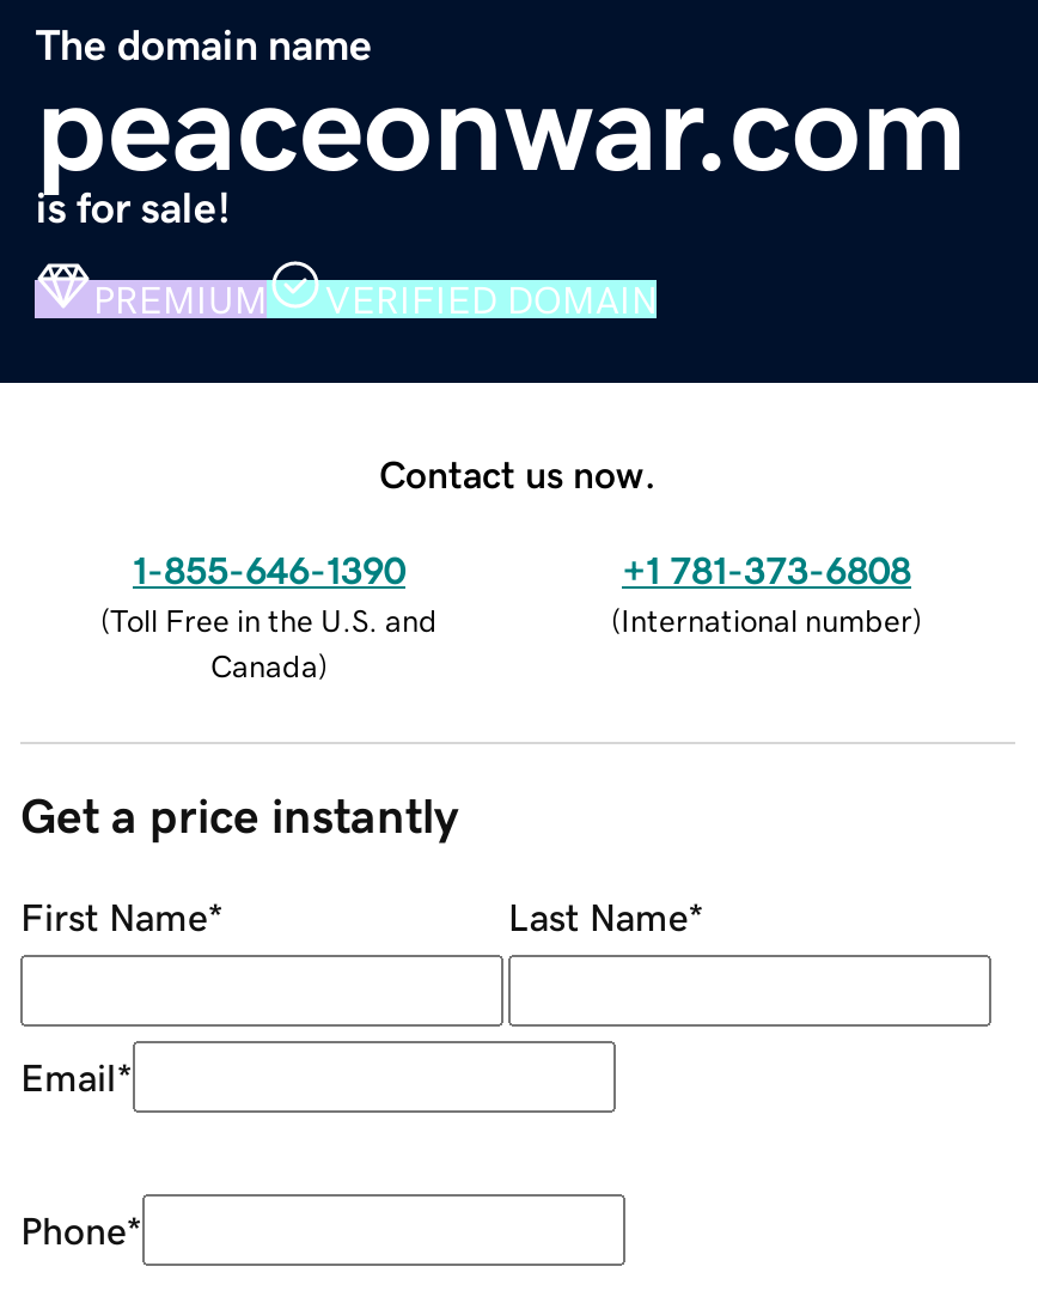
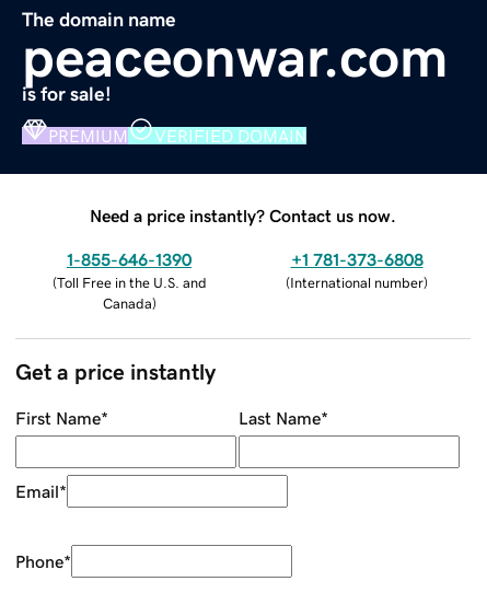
- Contact us now.
+ Need a price instantly? Contact us now.
